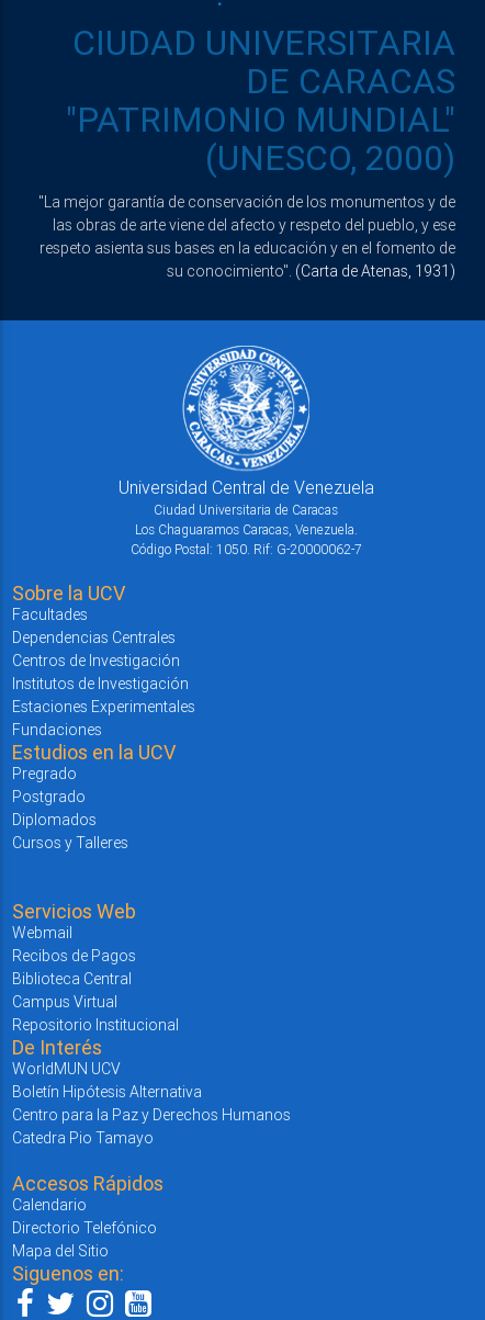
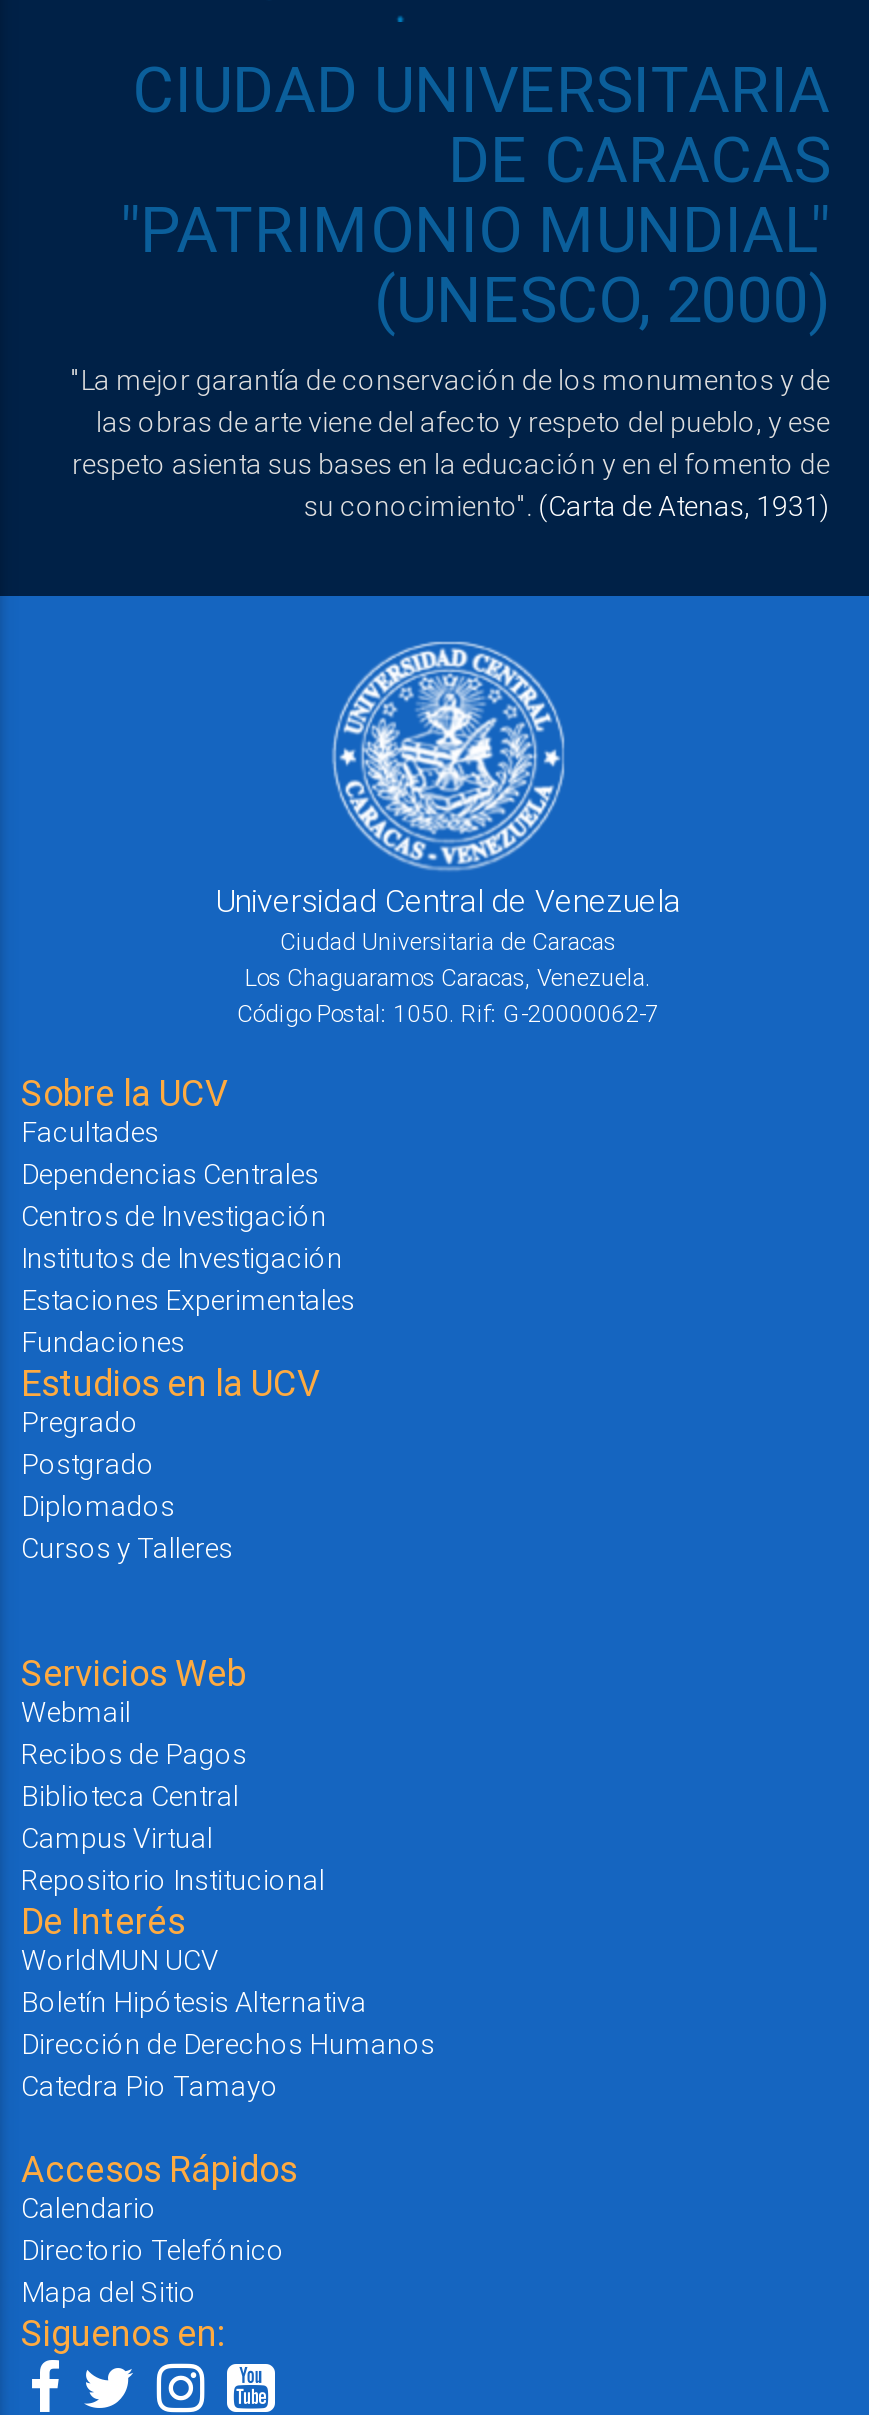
- Centro para la Paz y Derechos Humanos
+ Dirección de Derechos Humanos
